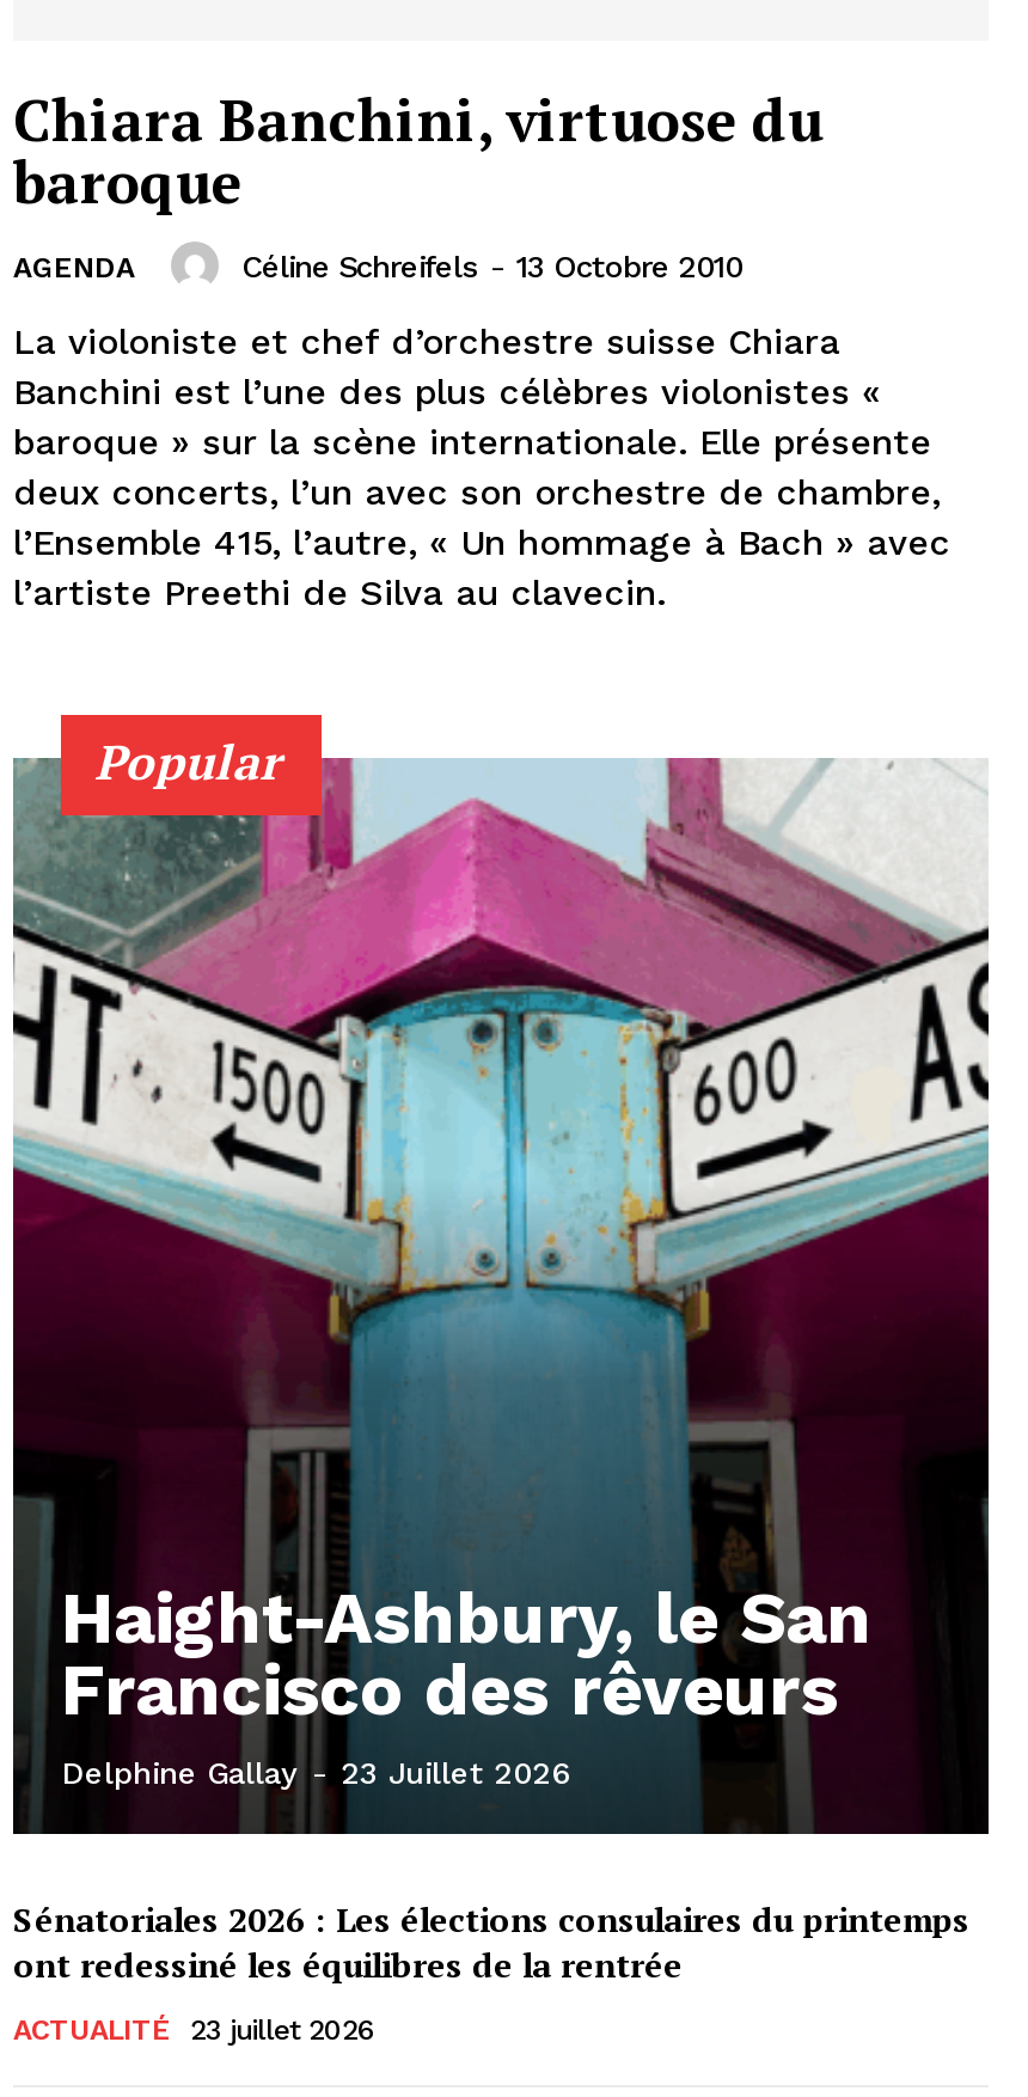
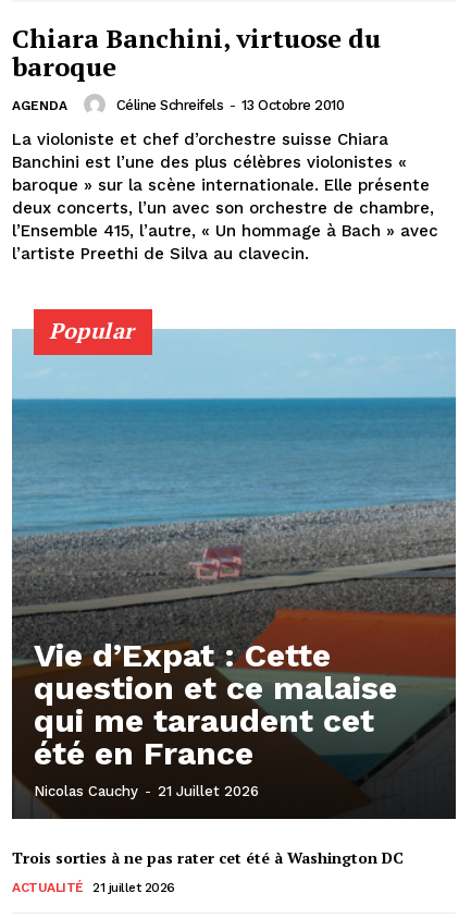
- [image]
- Haight-Ashbury, le San
- Francisco des rêveurs
- Delphine Gallay - 23 Juillet 2026
+ [image]
+ Vie d’Expat : Cette
+ question et ce malaise
+ qui me taraudent cet
+ été en France
+ Nicolas Cauchy - 21 Juillet 2026

- Sénatoriales 2026 : Les élections consulaires du printemps
- ont redessiné les équilibres de la rentrée
+ Trois sorties à ne pas rater cet été à Washington DC

- ACTUALITÉ 23 juillet 2026
+ ACTUALITÉ 21 juillet 2026
